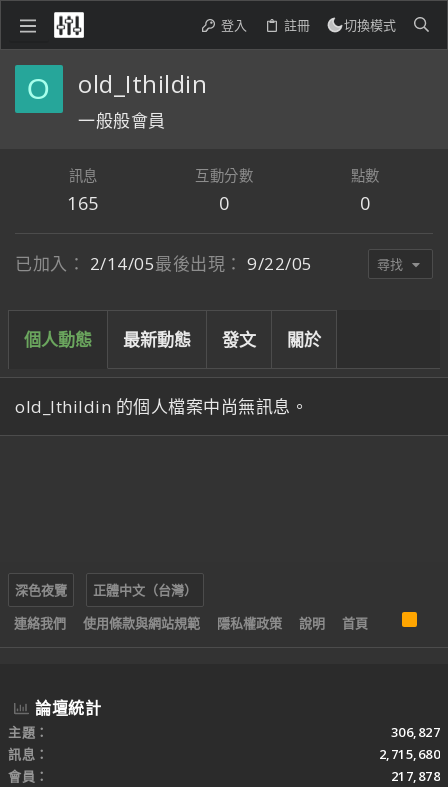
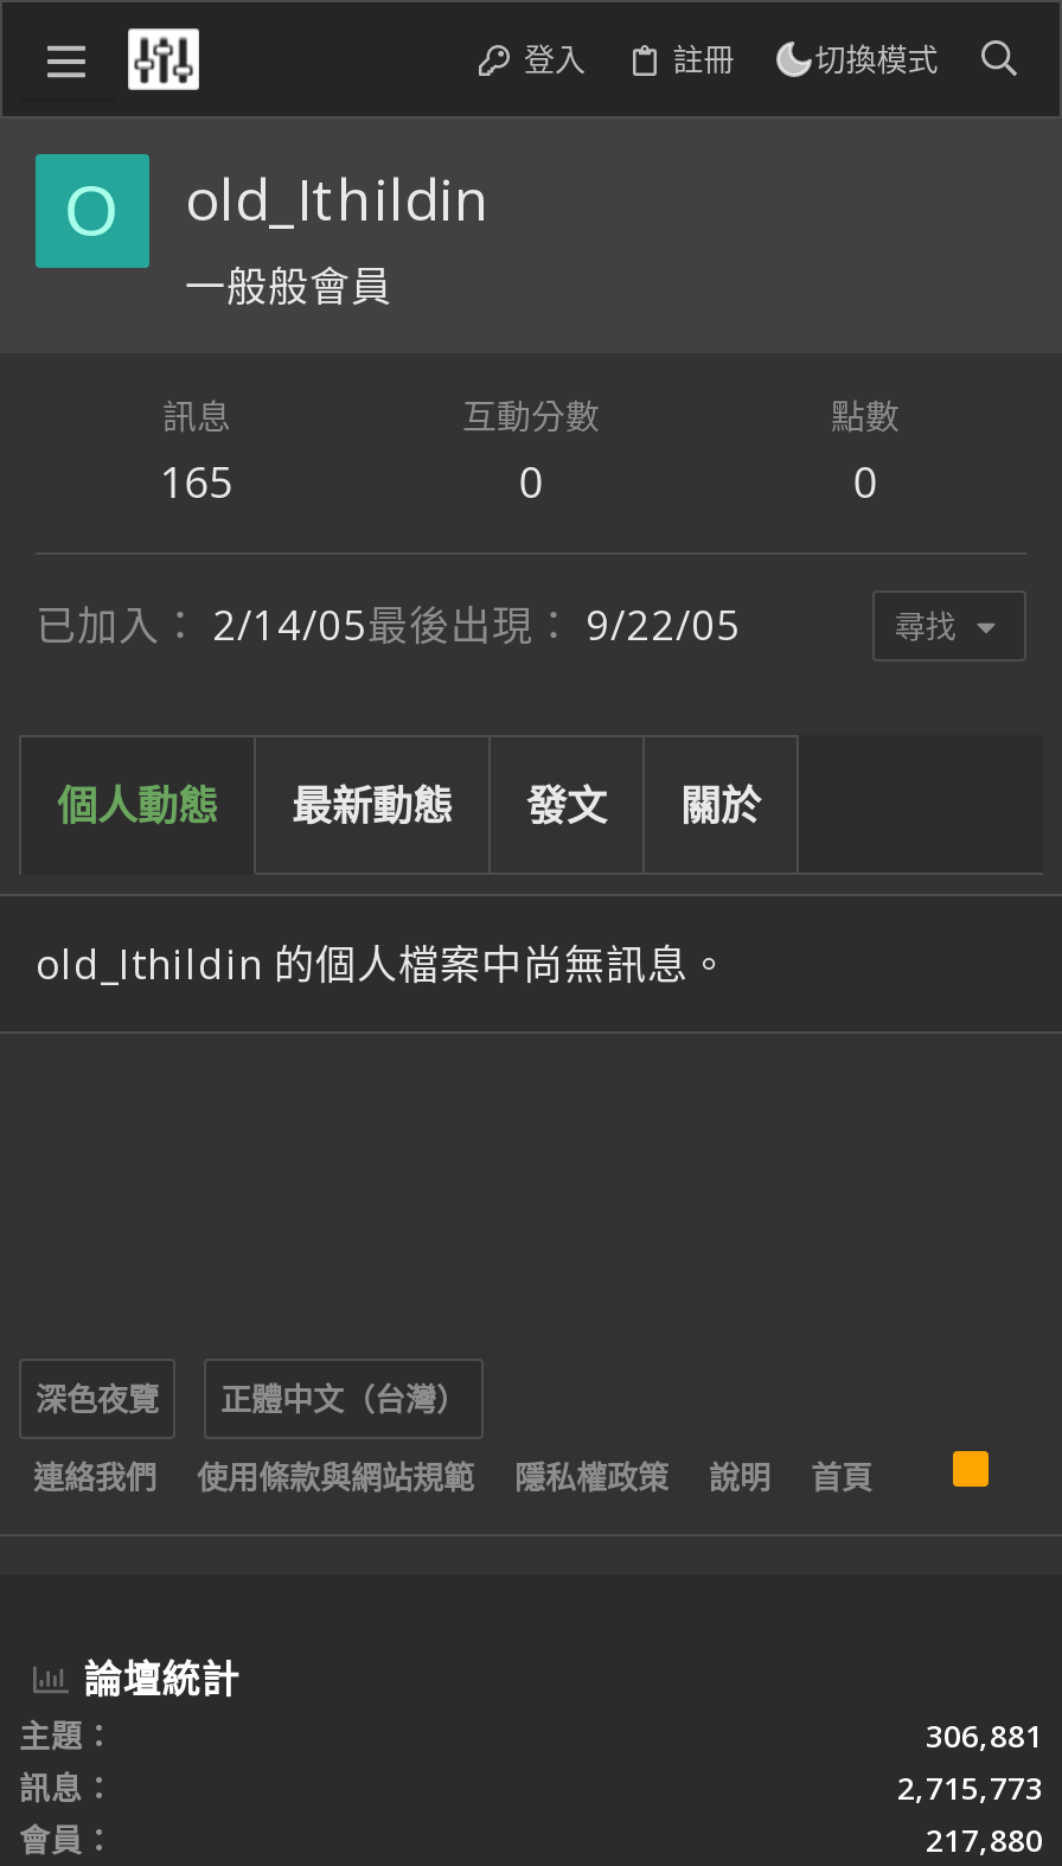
- 306,827
+ 306,881

- 2,715,680
+ 2,715,773

- 217,878
+ 217,880
